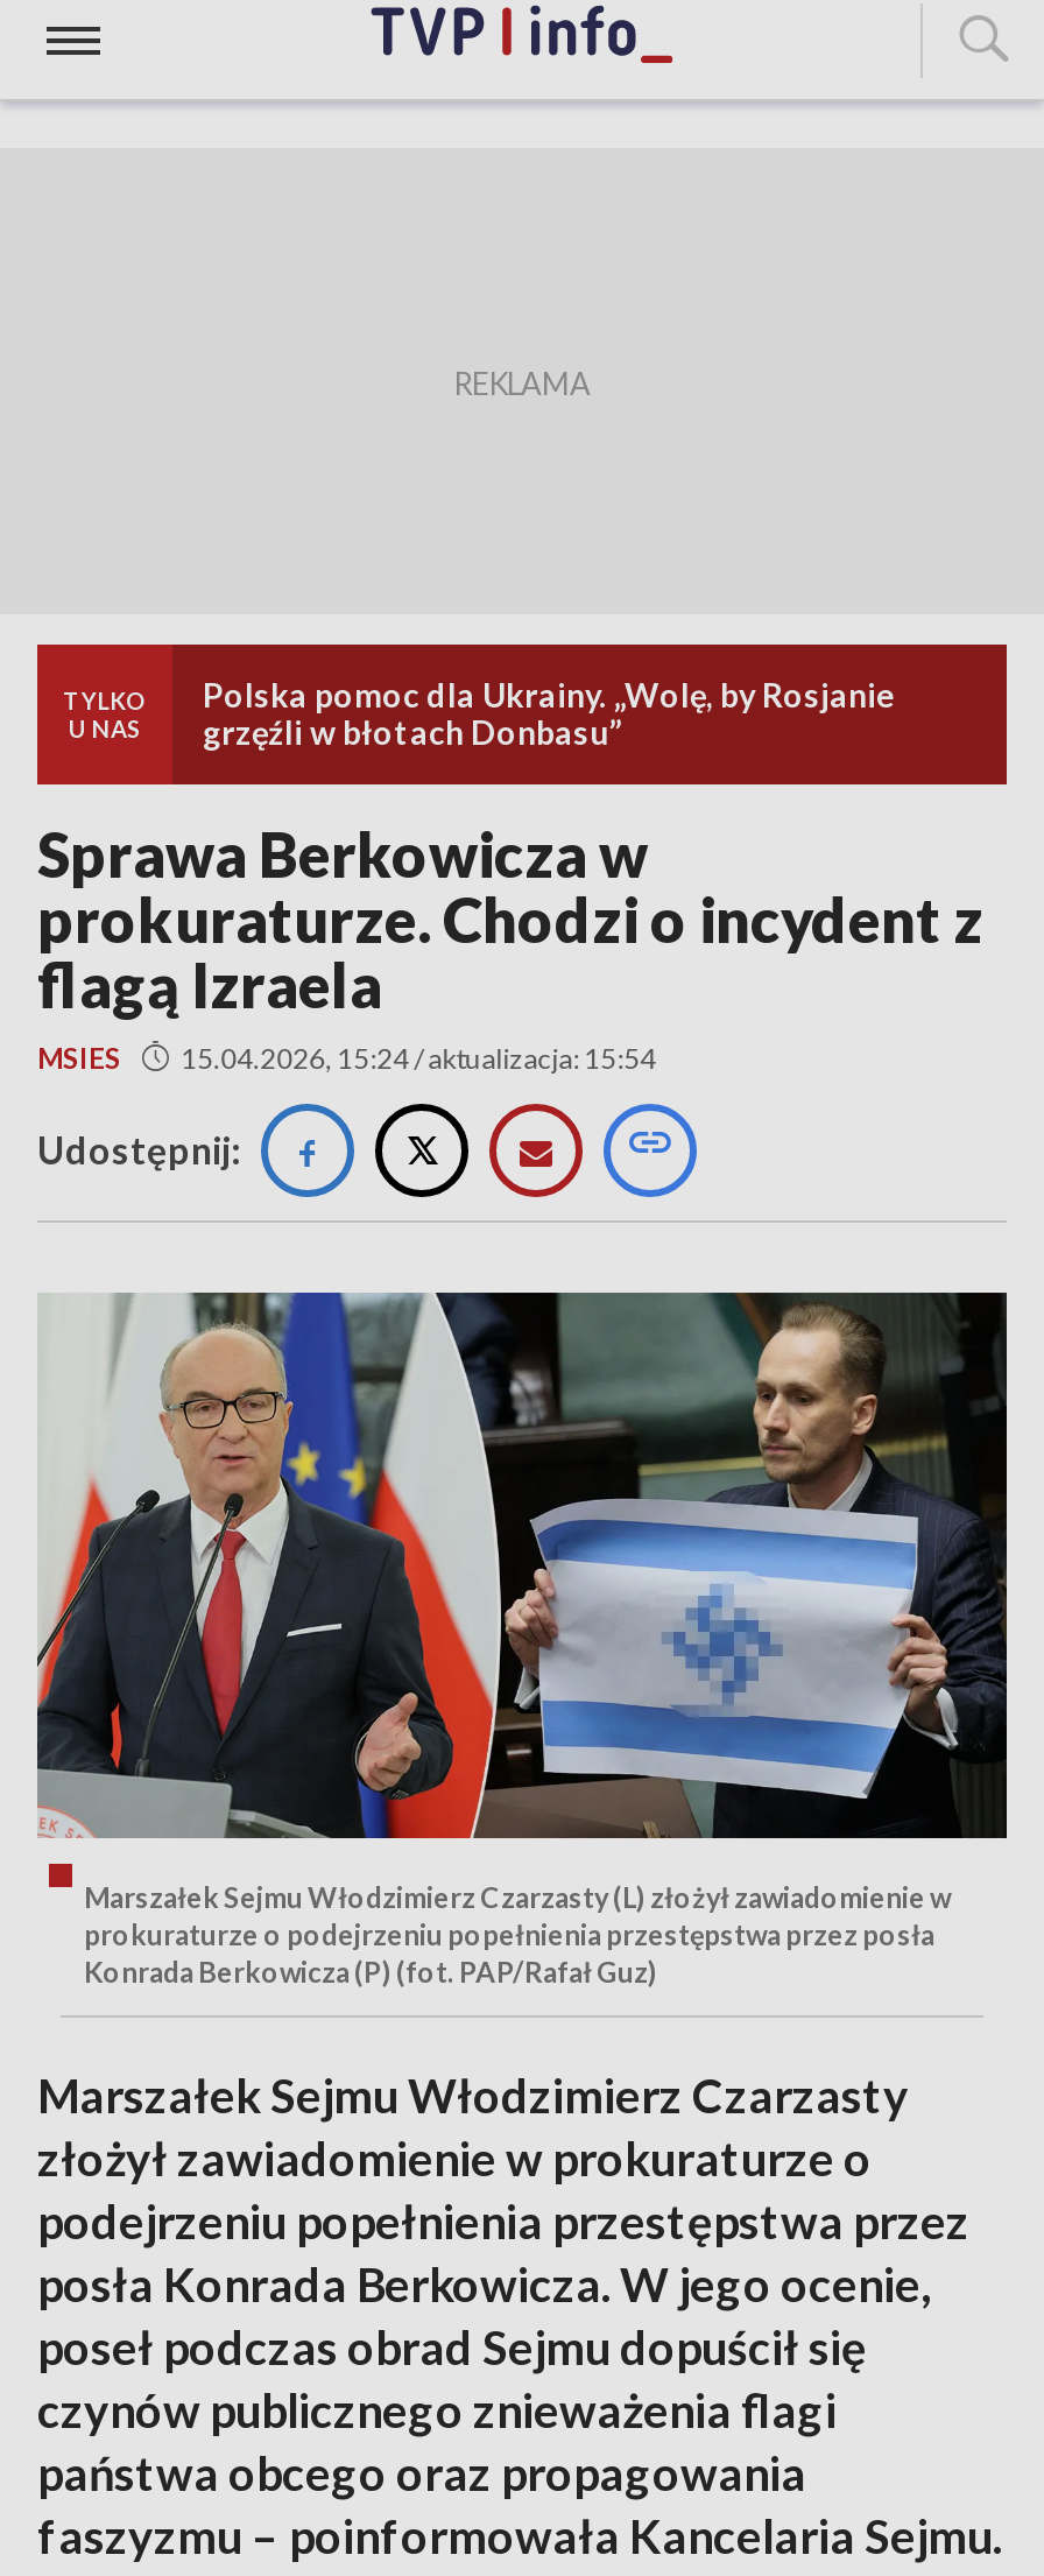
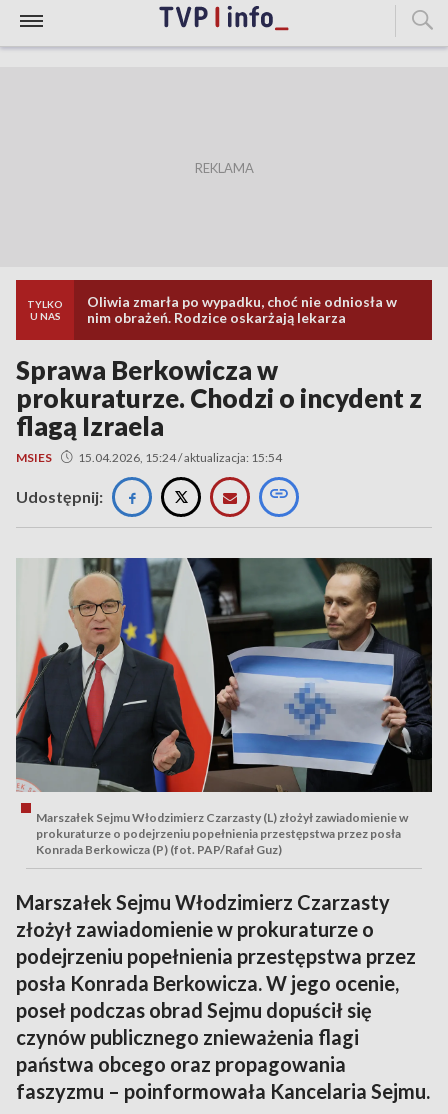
- Polska pomoc dla Ukrainy. „Wolę, by Rosjanie
- grzęźli w błotach Donbasu”
+ Oliwia zmarła po wypadku, choć nie odniosła w
+ nim obrażeń. Rodzice oskarżają lekarza
